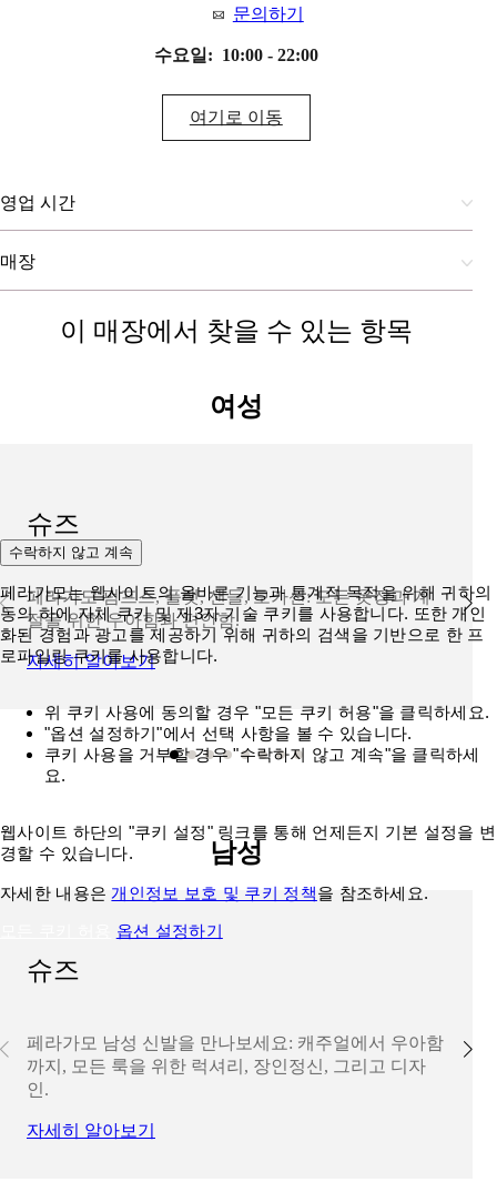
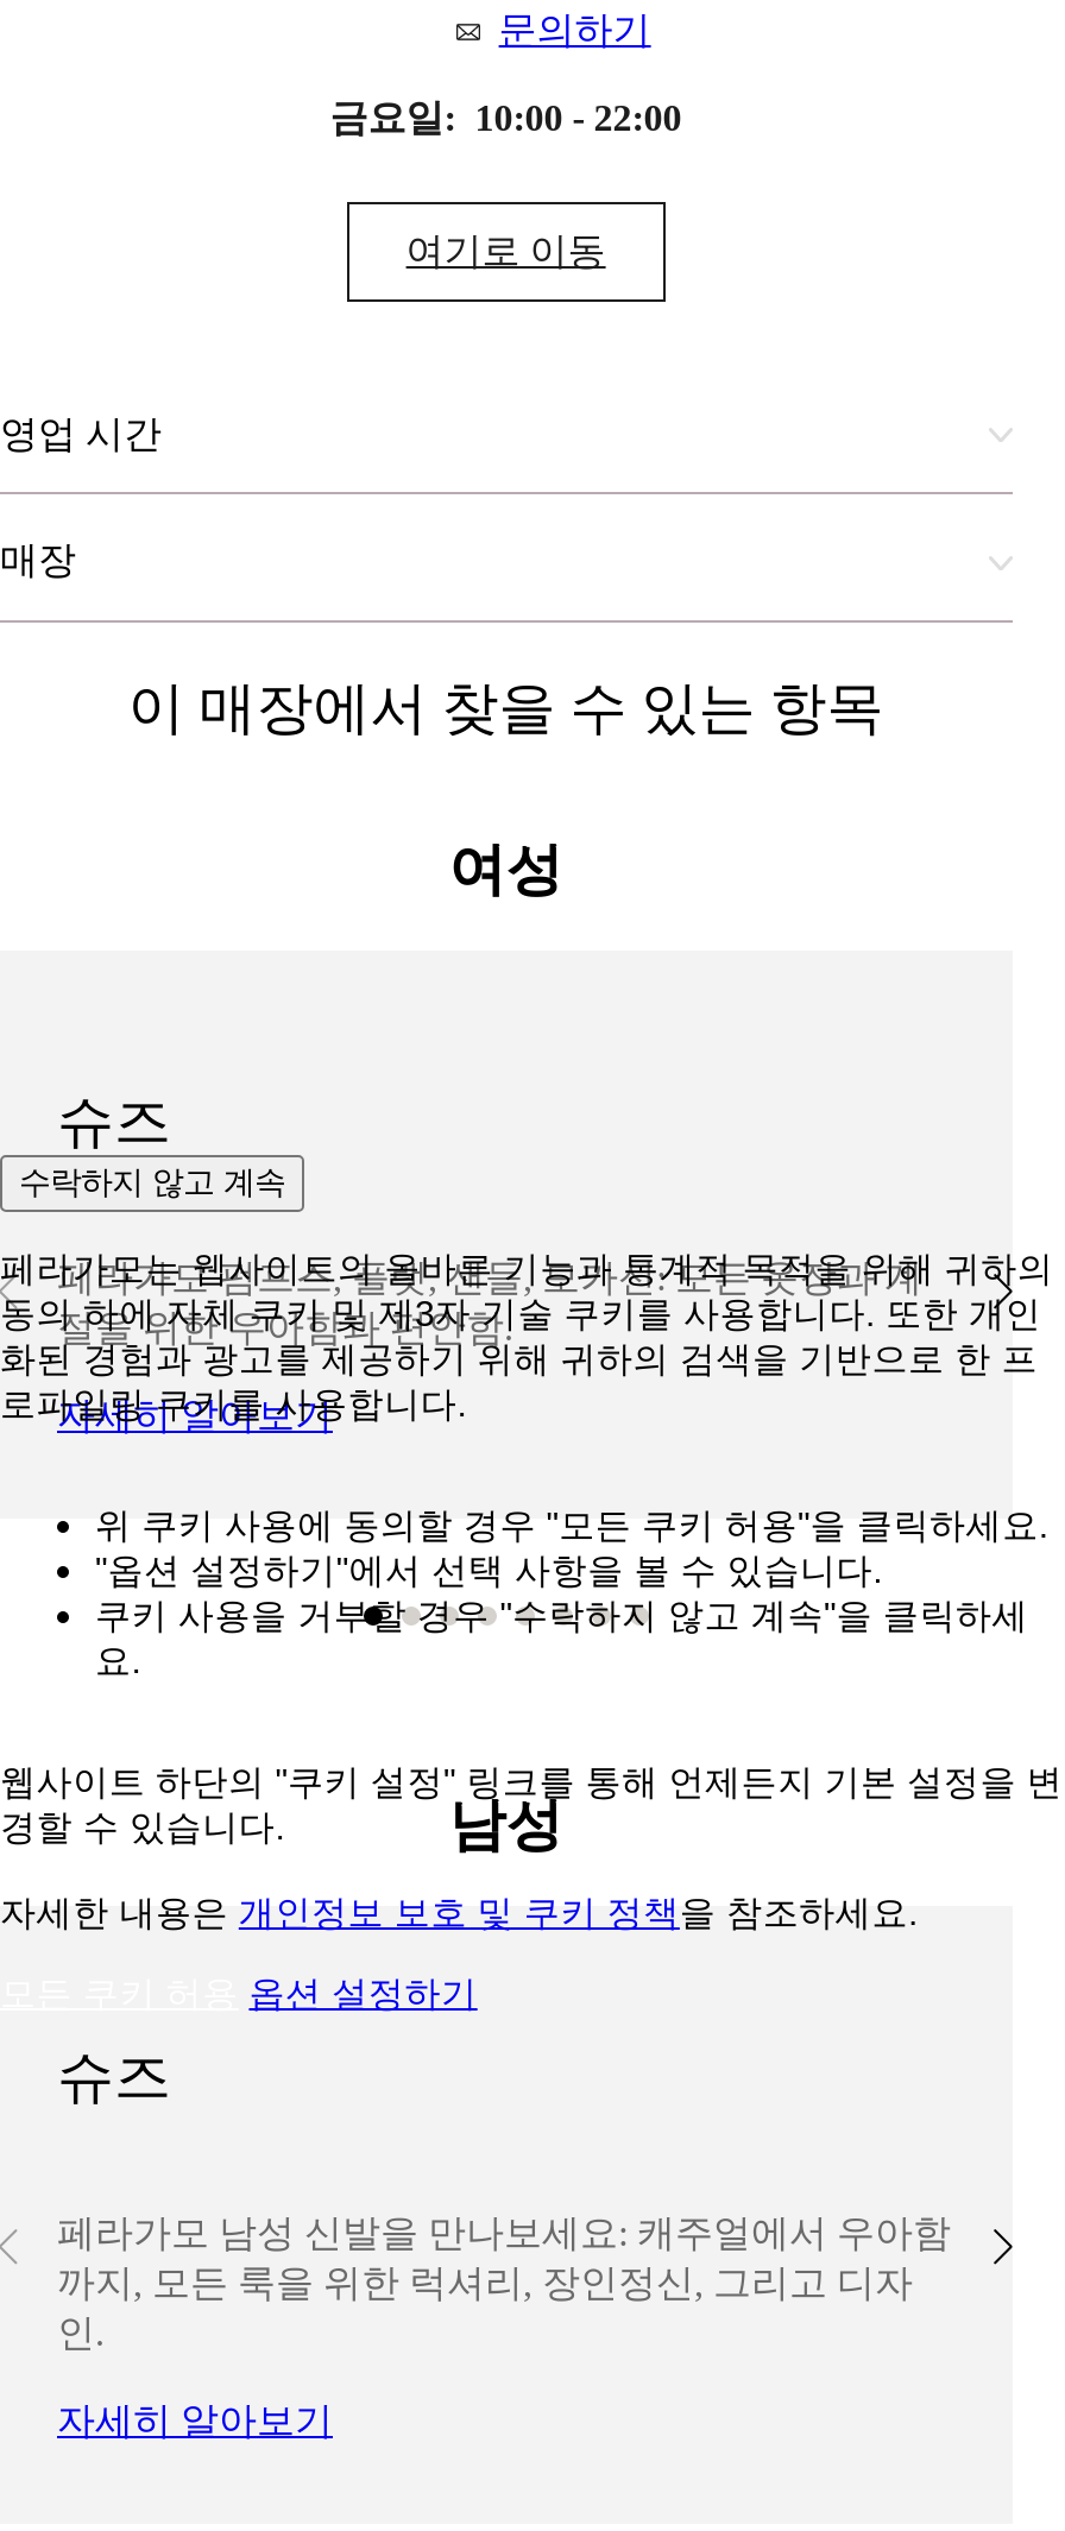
- 수요일: 10:00 - 22:00
+ 금요일: 10:00 - 22:00
